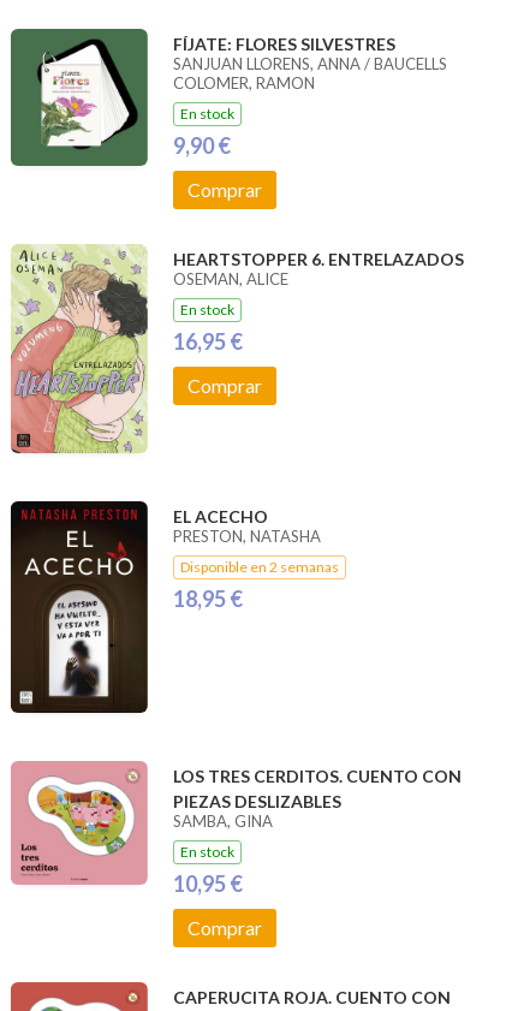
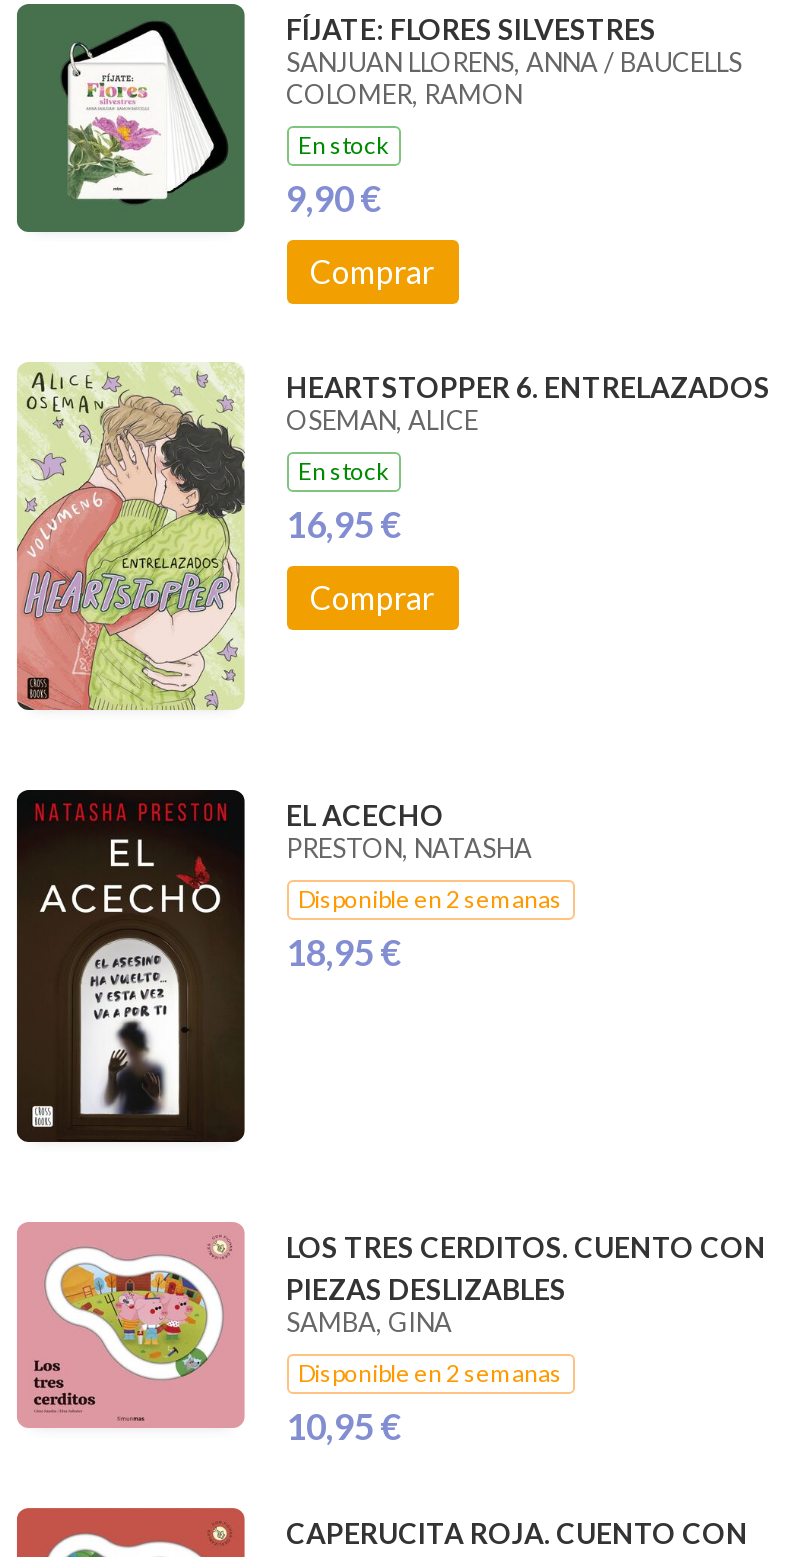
- En stock
+ Disponible en 2 semanas

- Comprar
